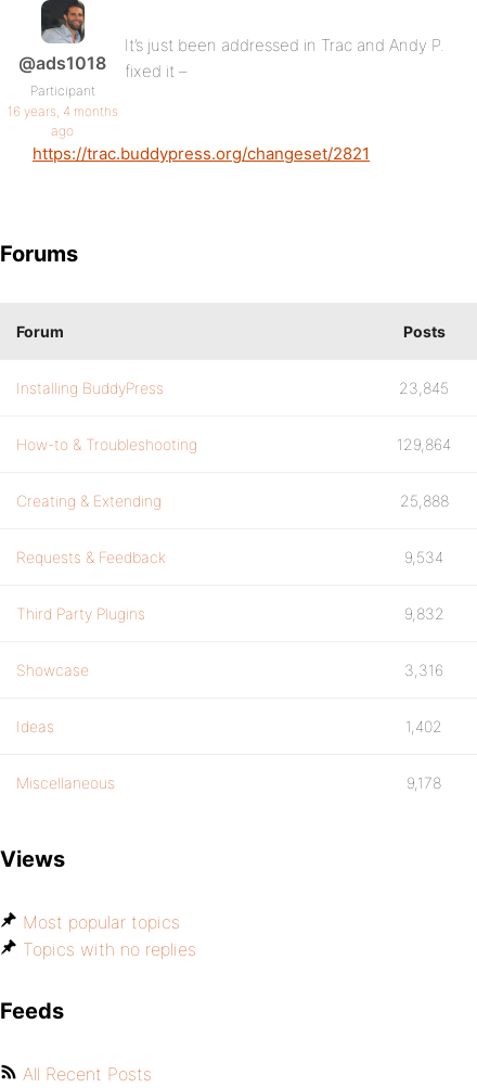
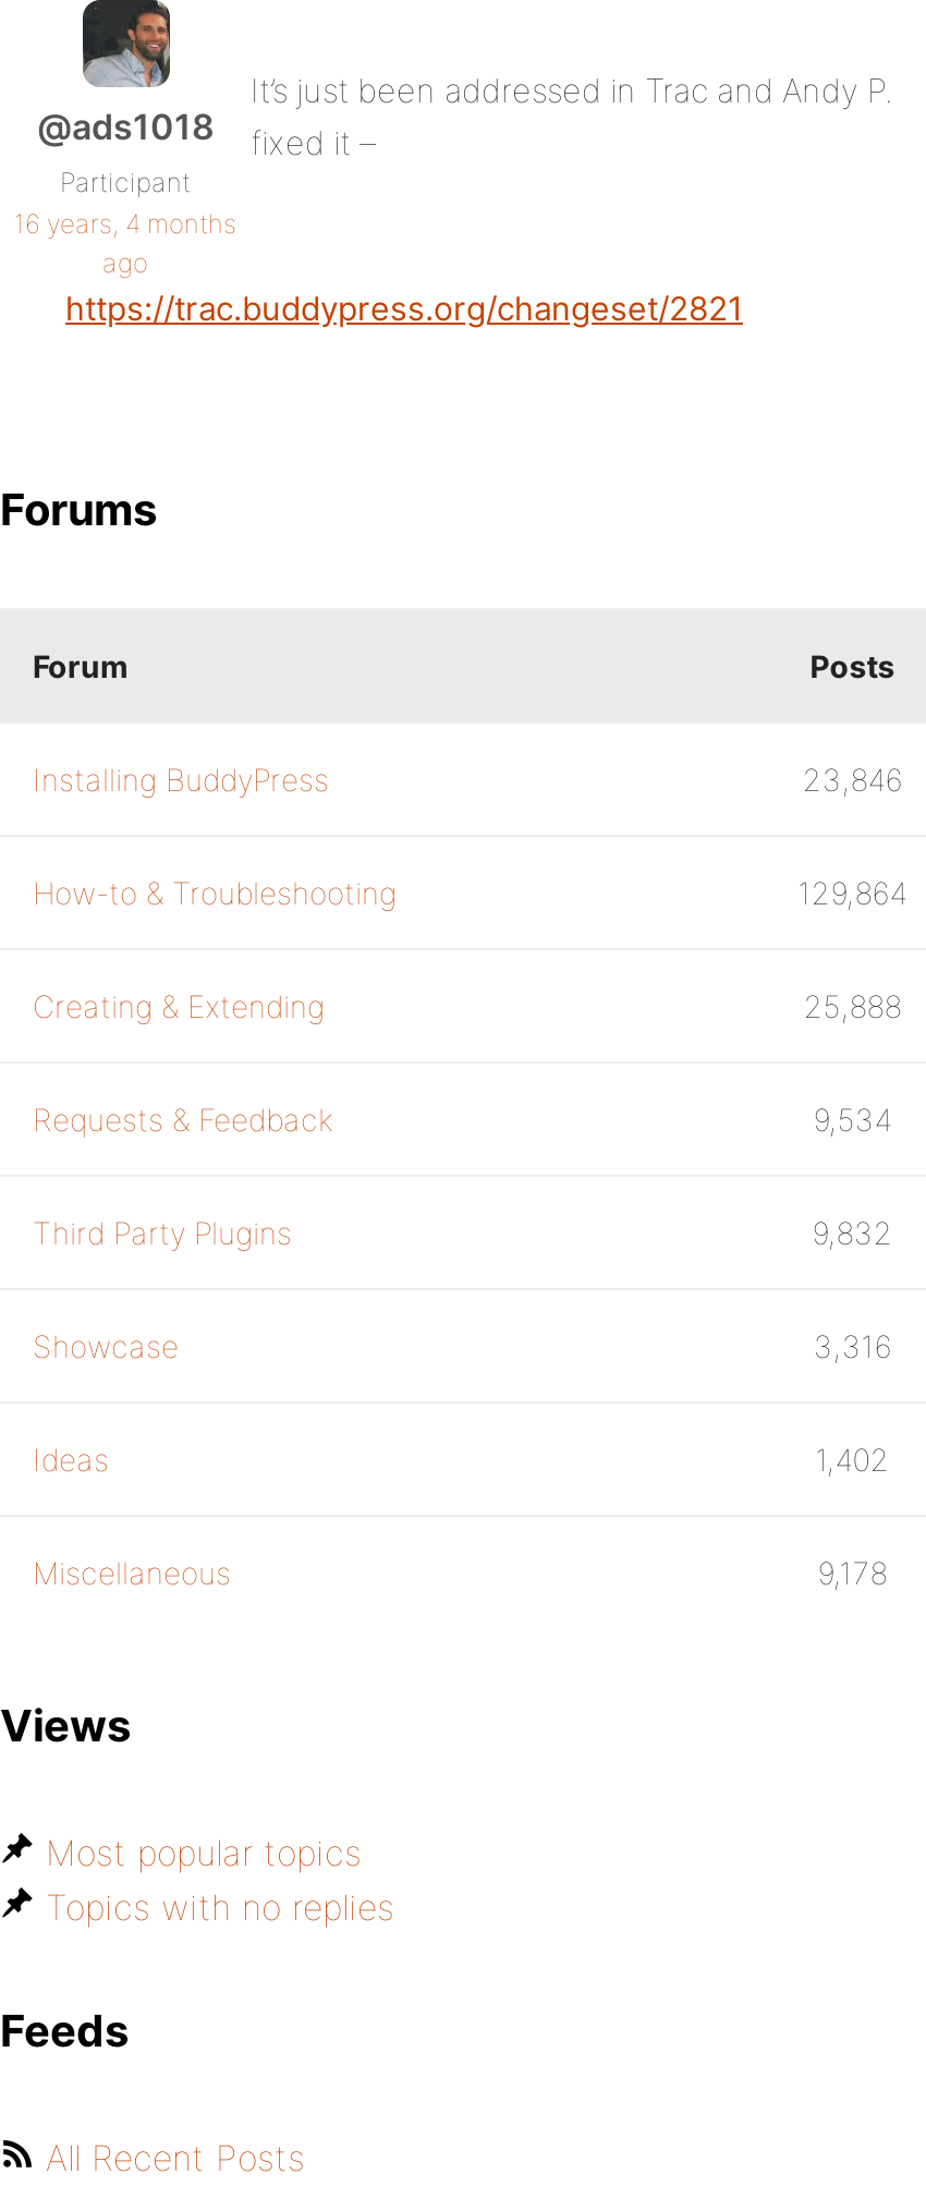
- 23,845
+ 23,846
